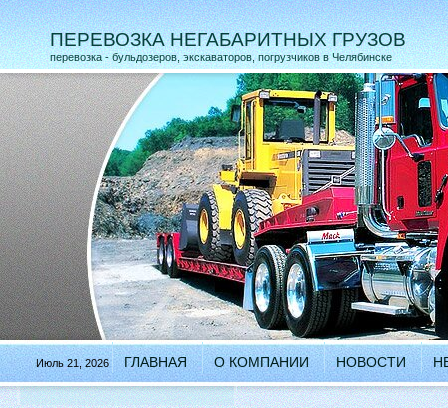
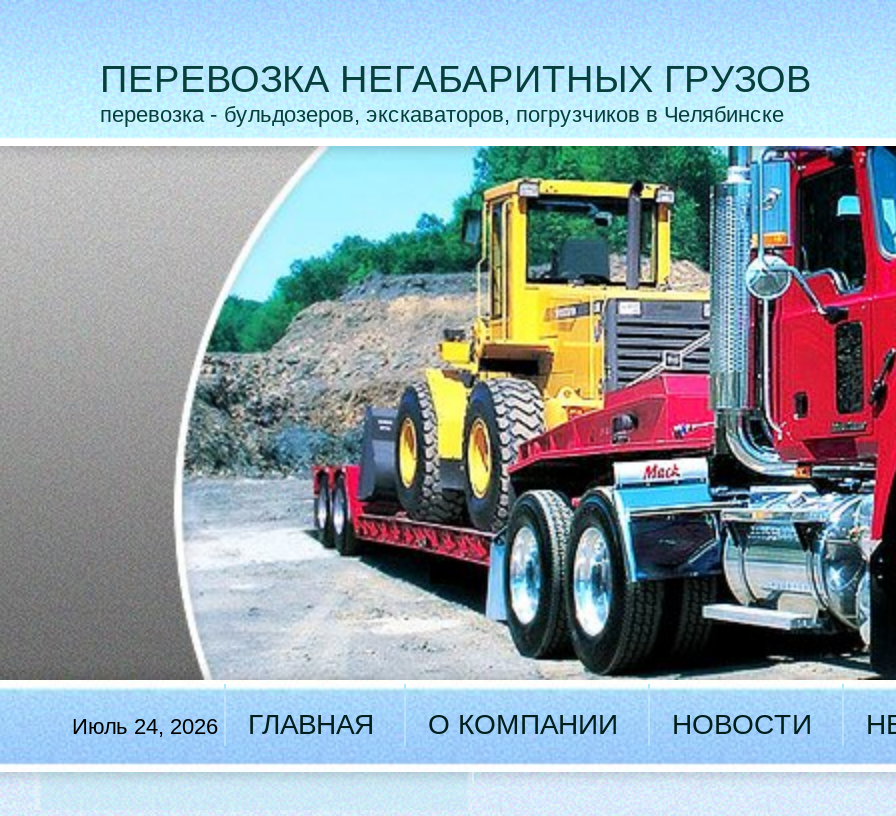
- Июль 21, 2026
+ Июль 24, 2026
